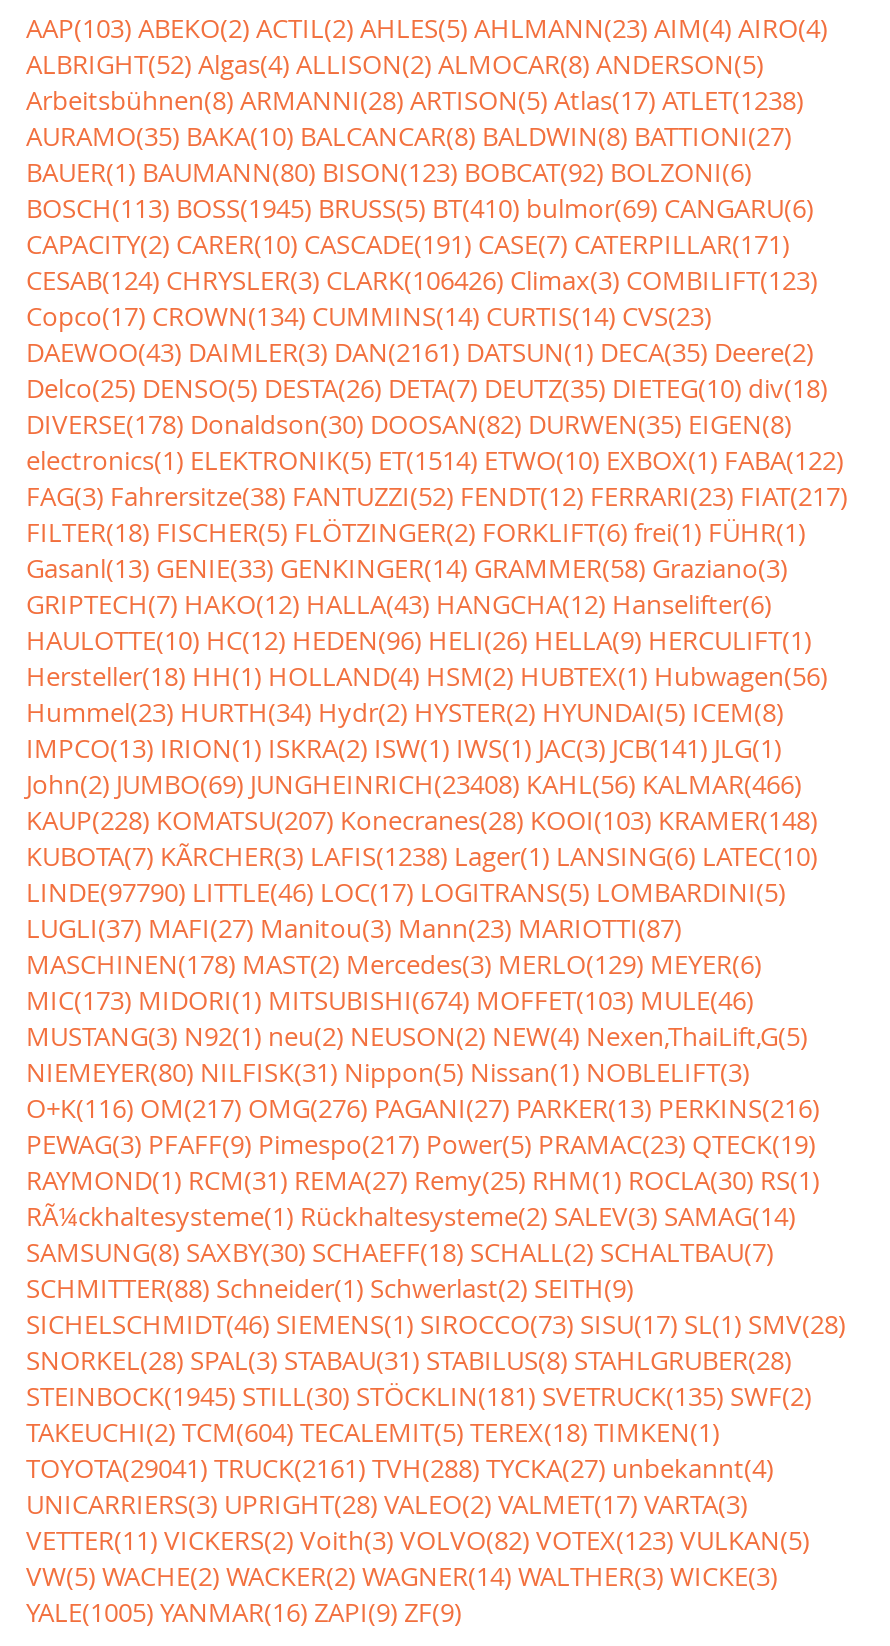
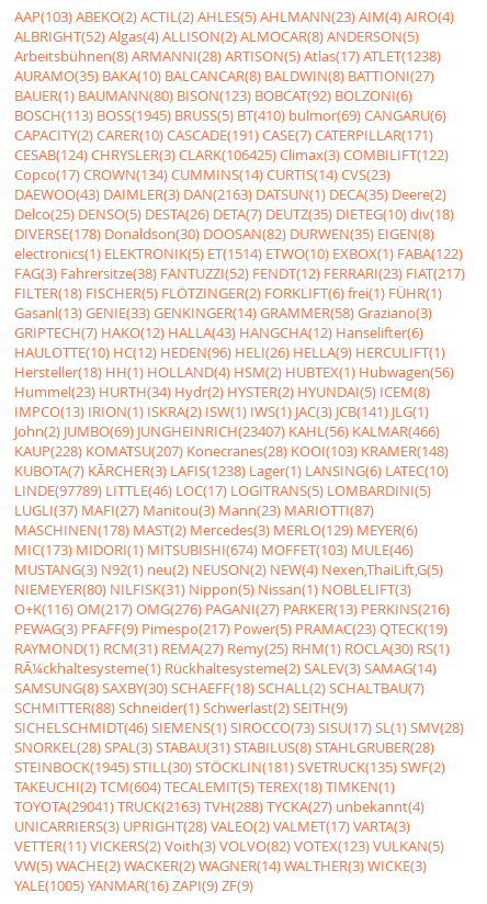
- CESAB(124) CHRYSLER(3) CLARK(106426) Climax(3) COMBILIFT(123)
+ CESAB(124) CHRYSLER(3) CLARK(106425) Climax(3) COMBILIFT(122)

- DAEWOO(43) DAIMLER(3) DAN(2161) DATSUN(1) DECA(35) Deere(2)
+ DAEWOO(43) DAIMLER(3) DAN(2163) DATSUN(1) DECA(35) Deere(2)

- John(2) JUMBO(69) JUNGHEINRICH(23408) KAHL(56) KALMAR(466)
+ John(2) JUMBO(69) JUNGHEINRICH(23407) KAHL(56) KALMAR(466)

- LINDE(97790) LITTLE(46) LOC(17) LOGITRANS(5) LOMBARDINI(5)
+ LINDE(97789) LITTLE(46) LOC(17) LOGITRANS(5) LOMBARDINI(5)

- TOYOTA(29041) TRUCK(2161) TVH(288) TYCKA(27) unbekannt(4)
+ TOYOTA(29041) TRUCK(2163) TVH(288) TYCKA(27) unbekannt(4)
